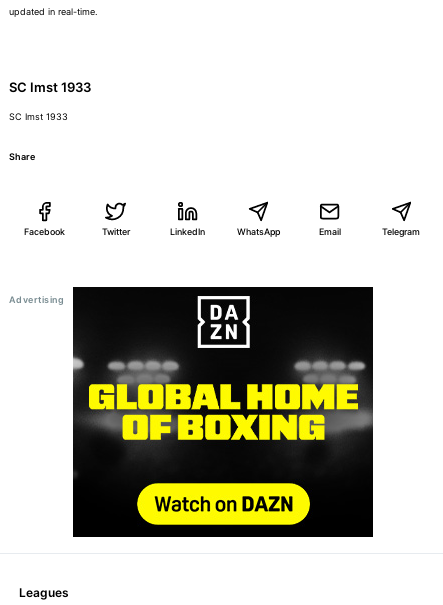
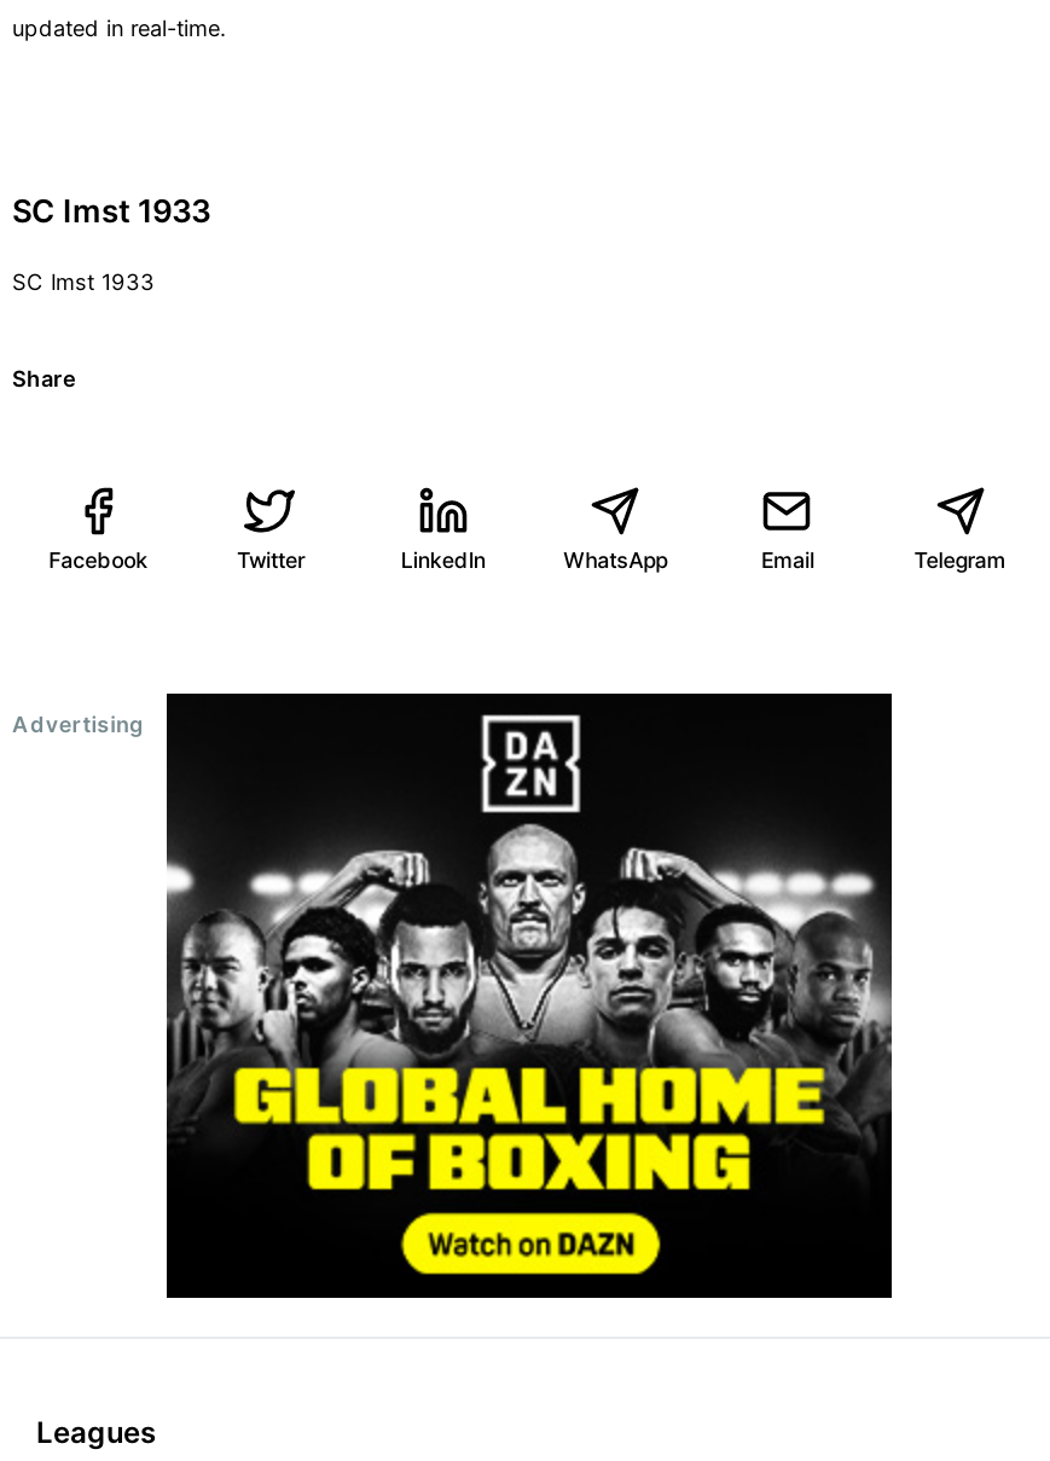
- [image]
+ [image]
